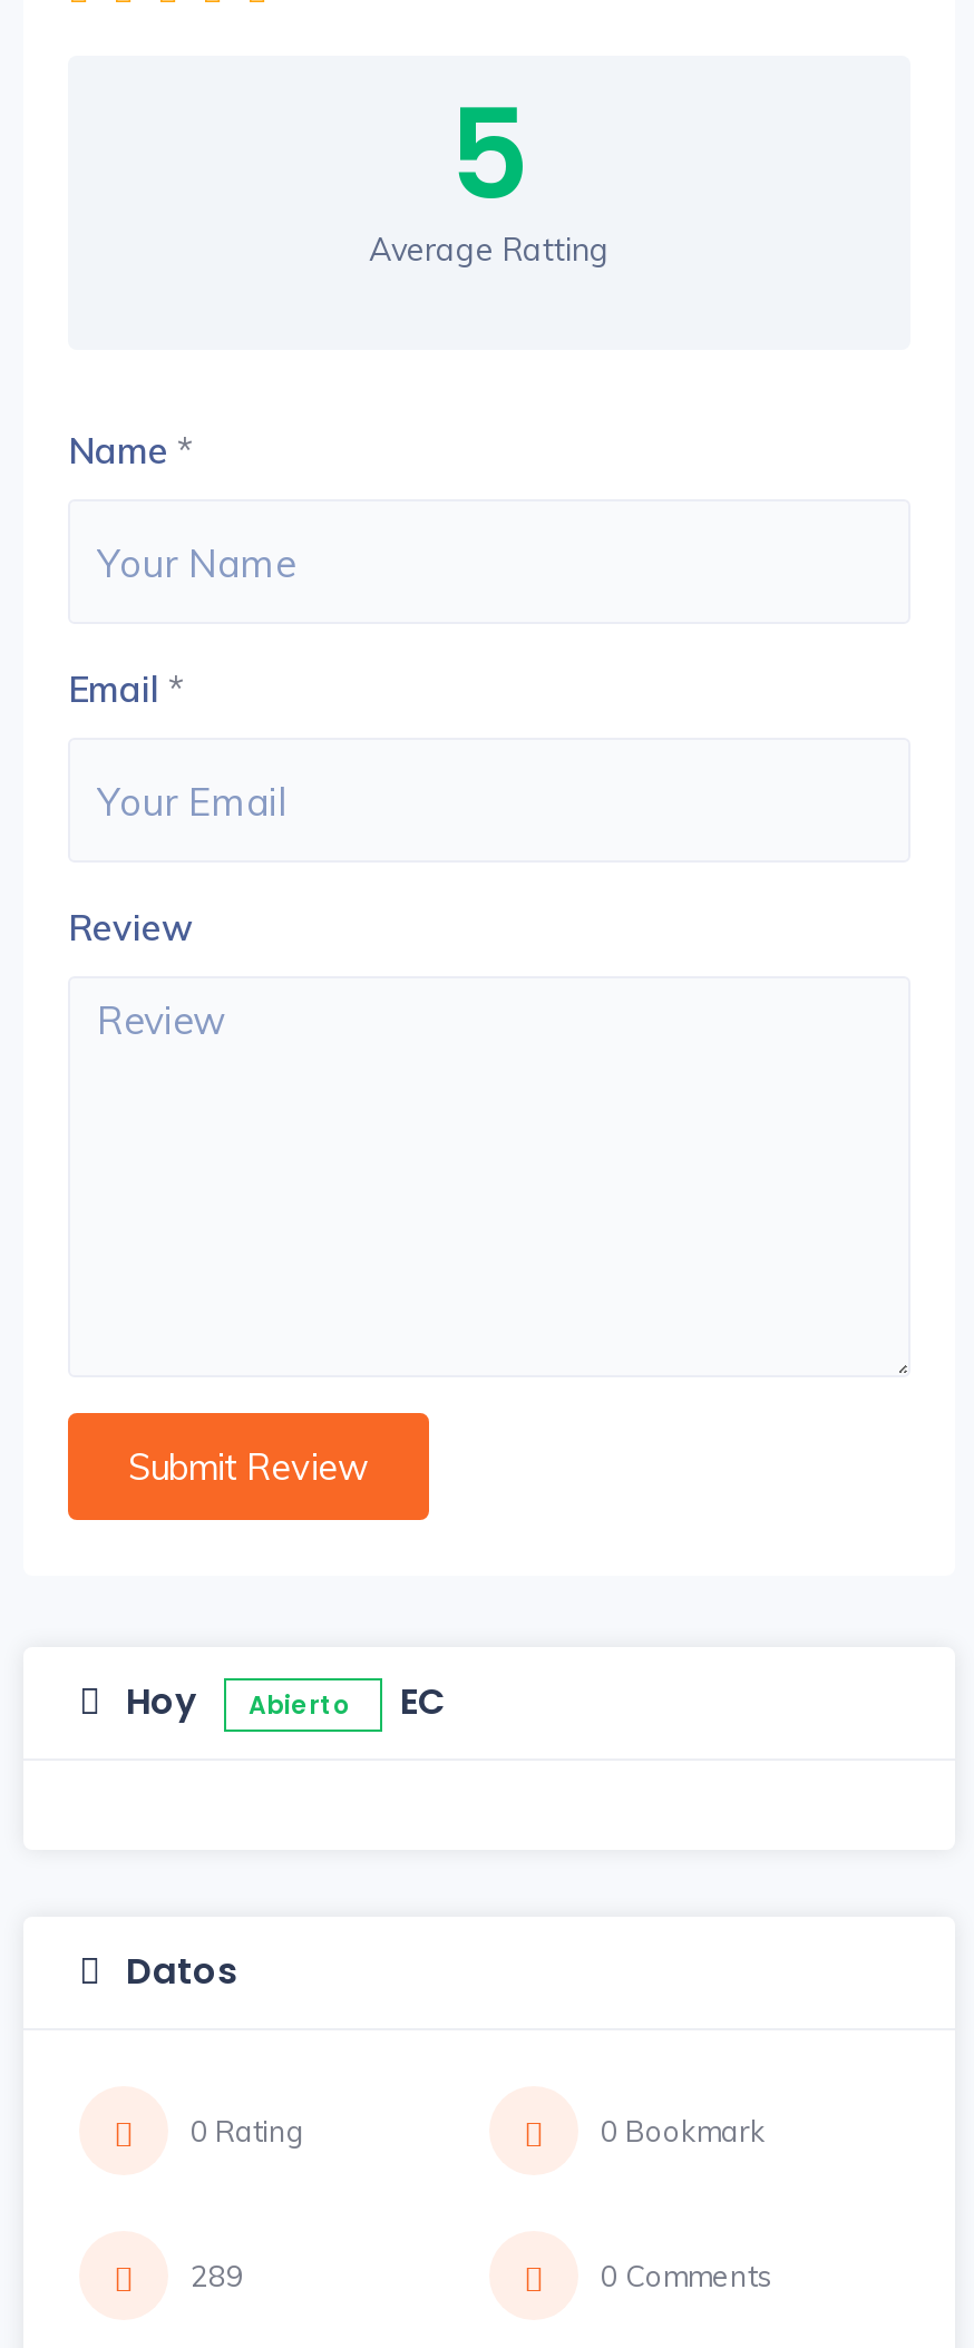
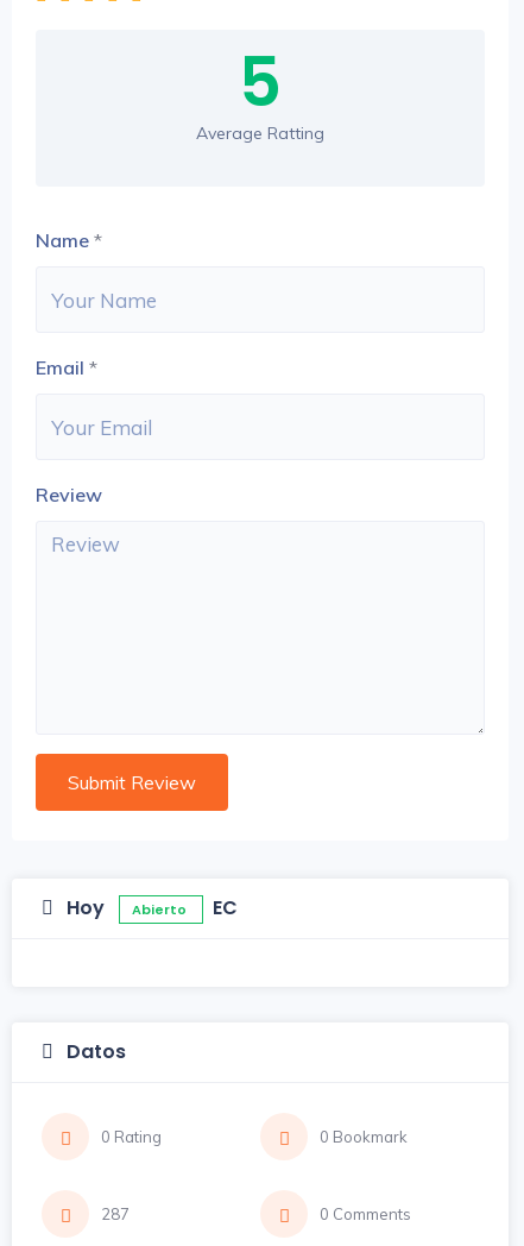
- 289
+ 287
